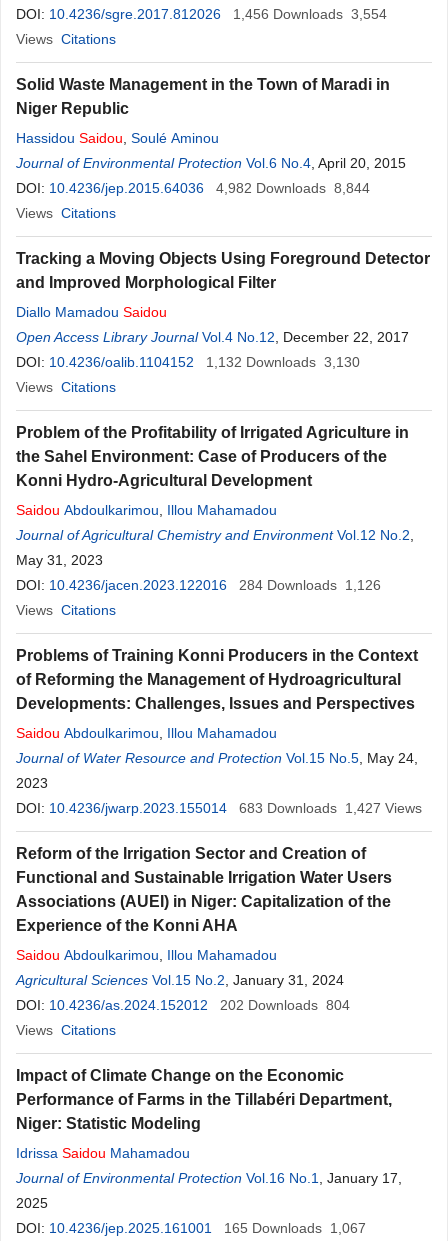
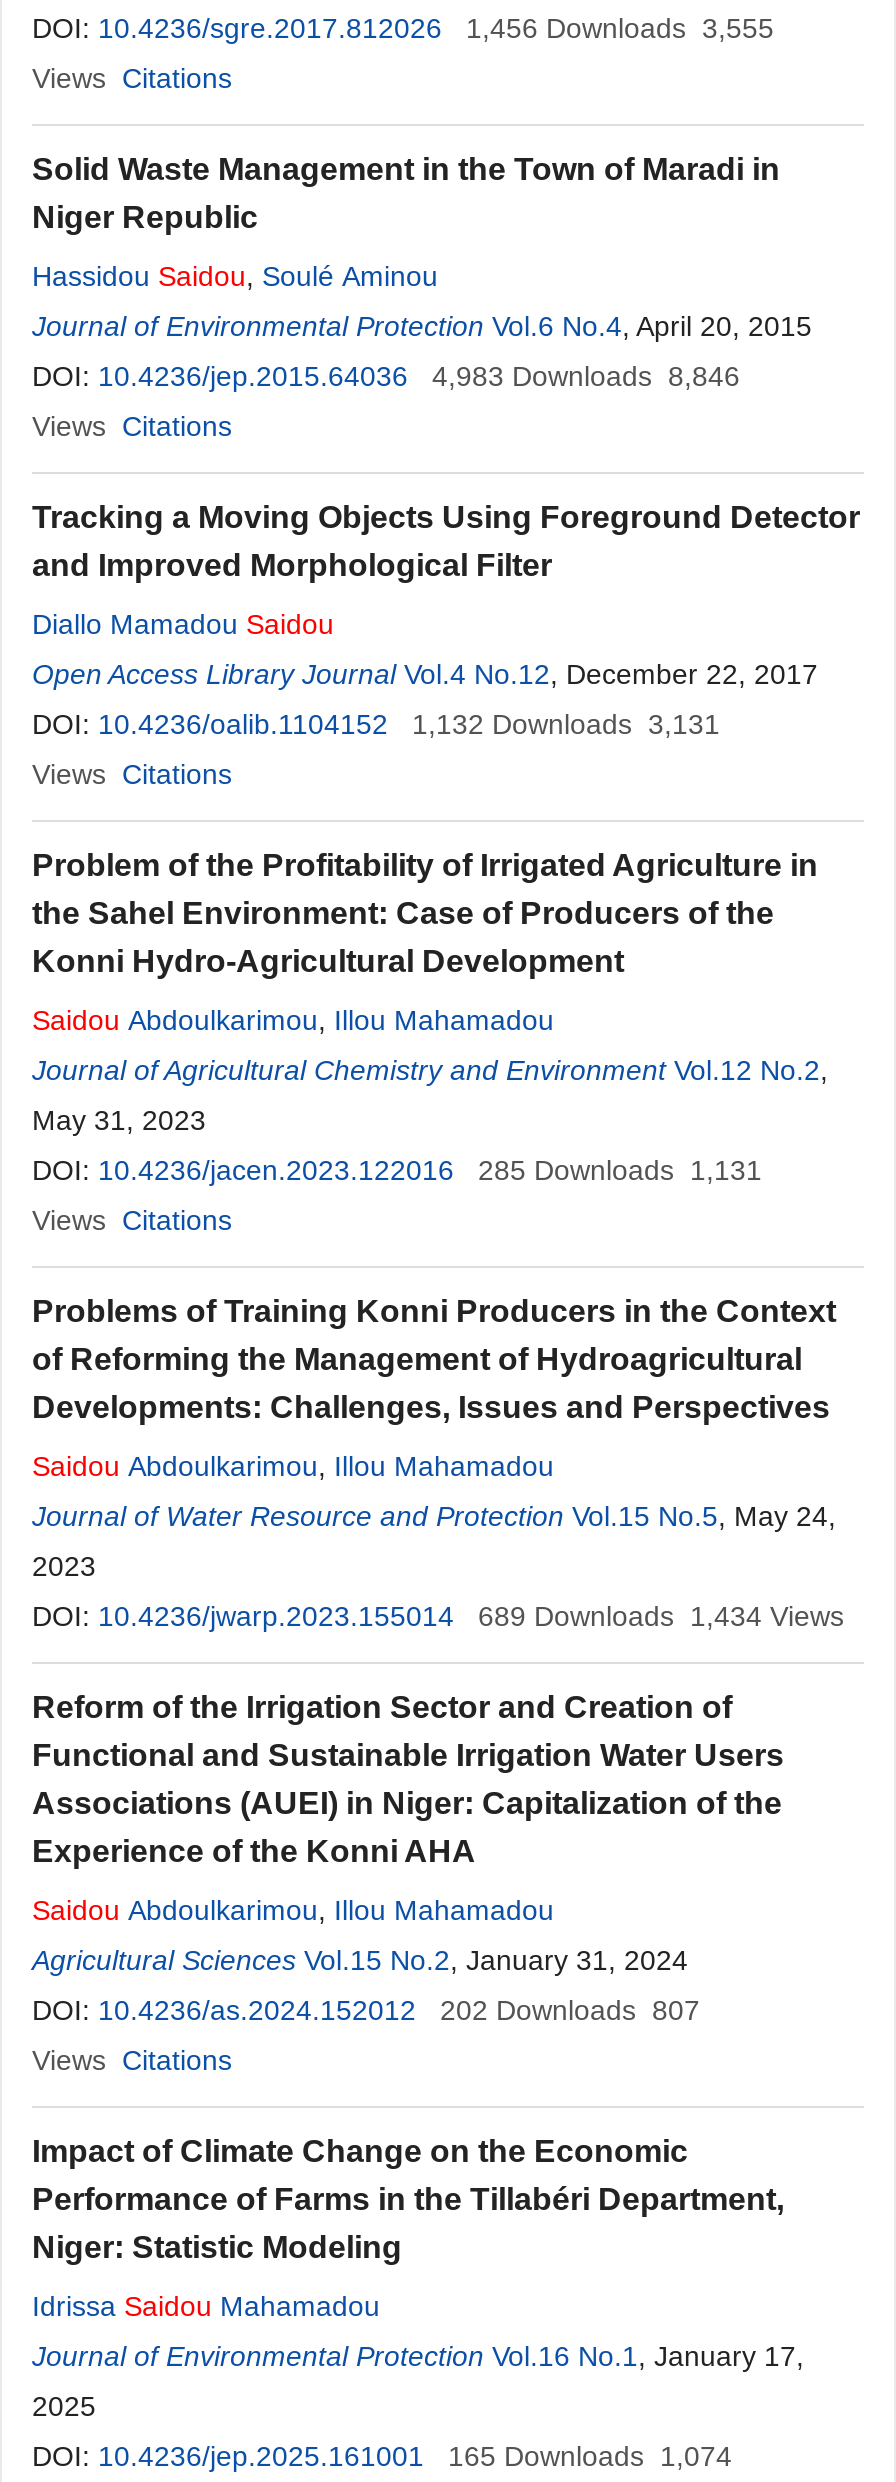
- DOI: 10.4236/sgre.2017.812026 1,456 Downloads 3,554
+ DOI: 10.4236/sgre.2017.812026 1,456 Downloads 3,555

- DOI: 10.4236/jep.2015.64036 4,982 Downloads 8,844
+ DOI: 10.4236/jep.2015.64036 4,983 Downloads 8,846

- DOI: 10.4236/oalib.1104152 1,132 Downloads 3,130
+ DOI: 10.4236/oalib.1104152 1,132 Downloads 3,131

- DOI: 10.4236/jacen.2023.122016 284 Downloads 1,126
+ DOI: 10.4236/jacen.2023.122016 285 Downloads 1,131

- 683 Downloads 1,427 Views
+ 689 Downloads 1,434 Views

- DOI: 10.4236/as.2024.152012 202 Downloads 804
+ DOI: 10.4236/as.2024.152012 202 Downloads 807

- DOI: 10.4236/jep.2025.161001 165 Downloads 1,067
+ DOI: 10.4236/jep.2025.161001 165 Downloads 1,074
